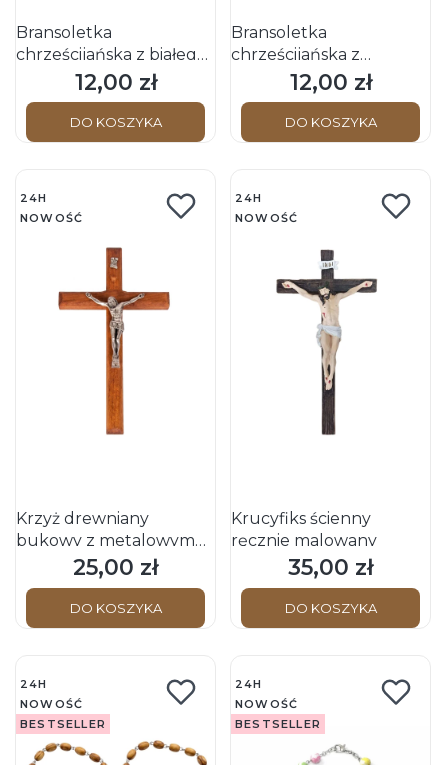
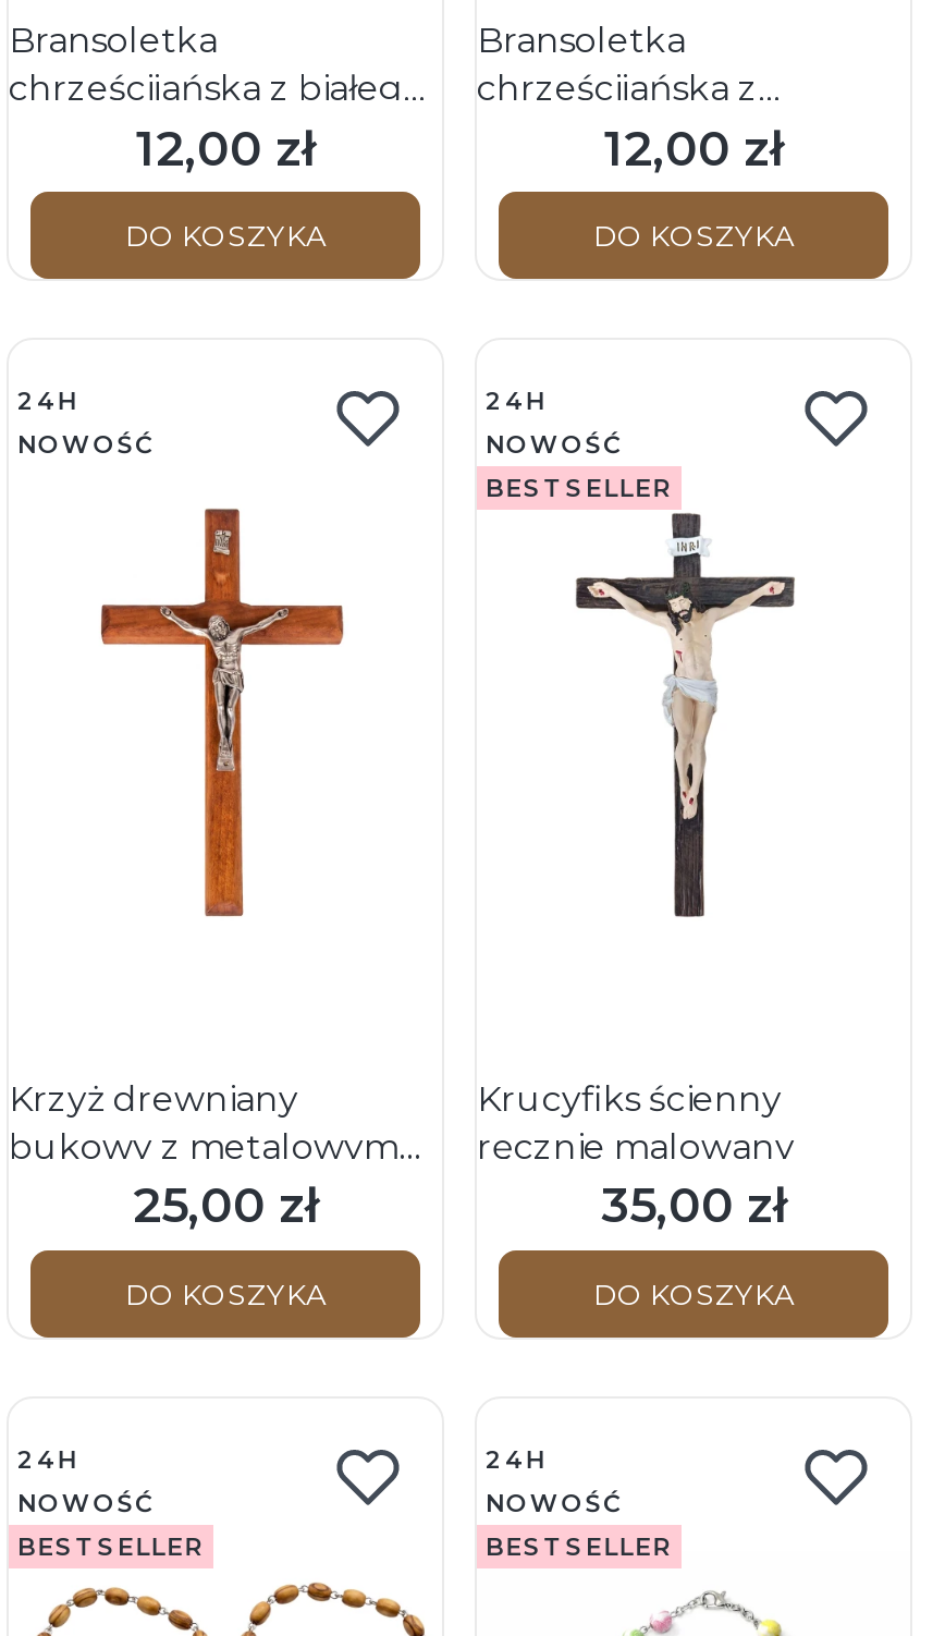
+ BESTSELLER
